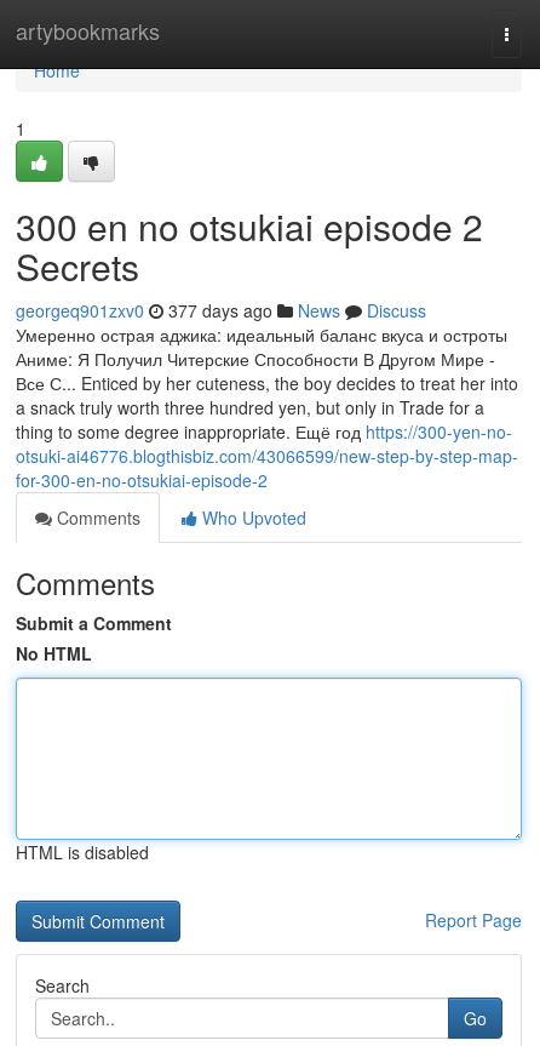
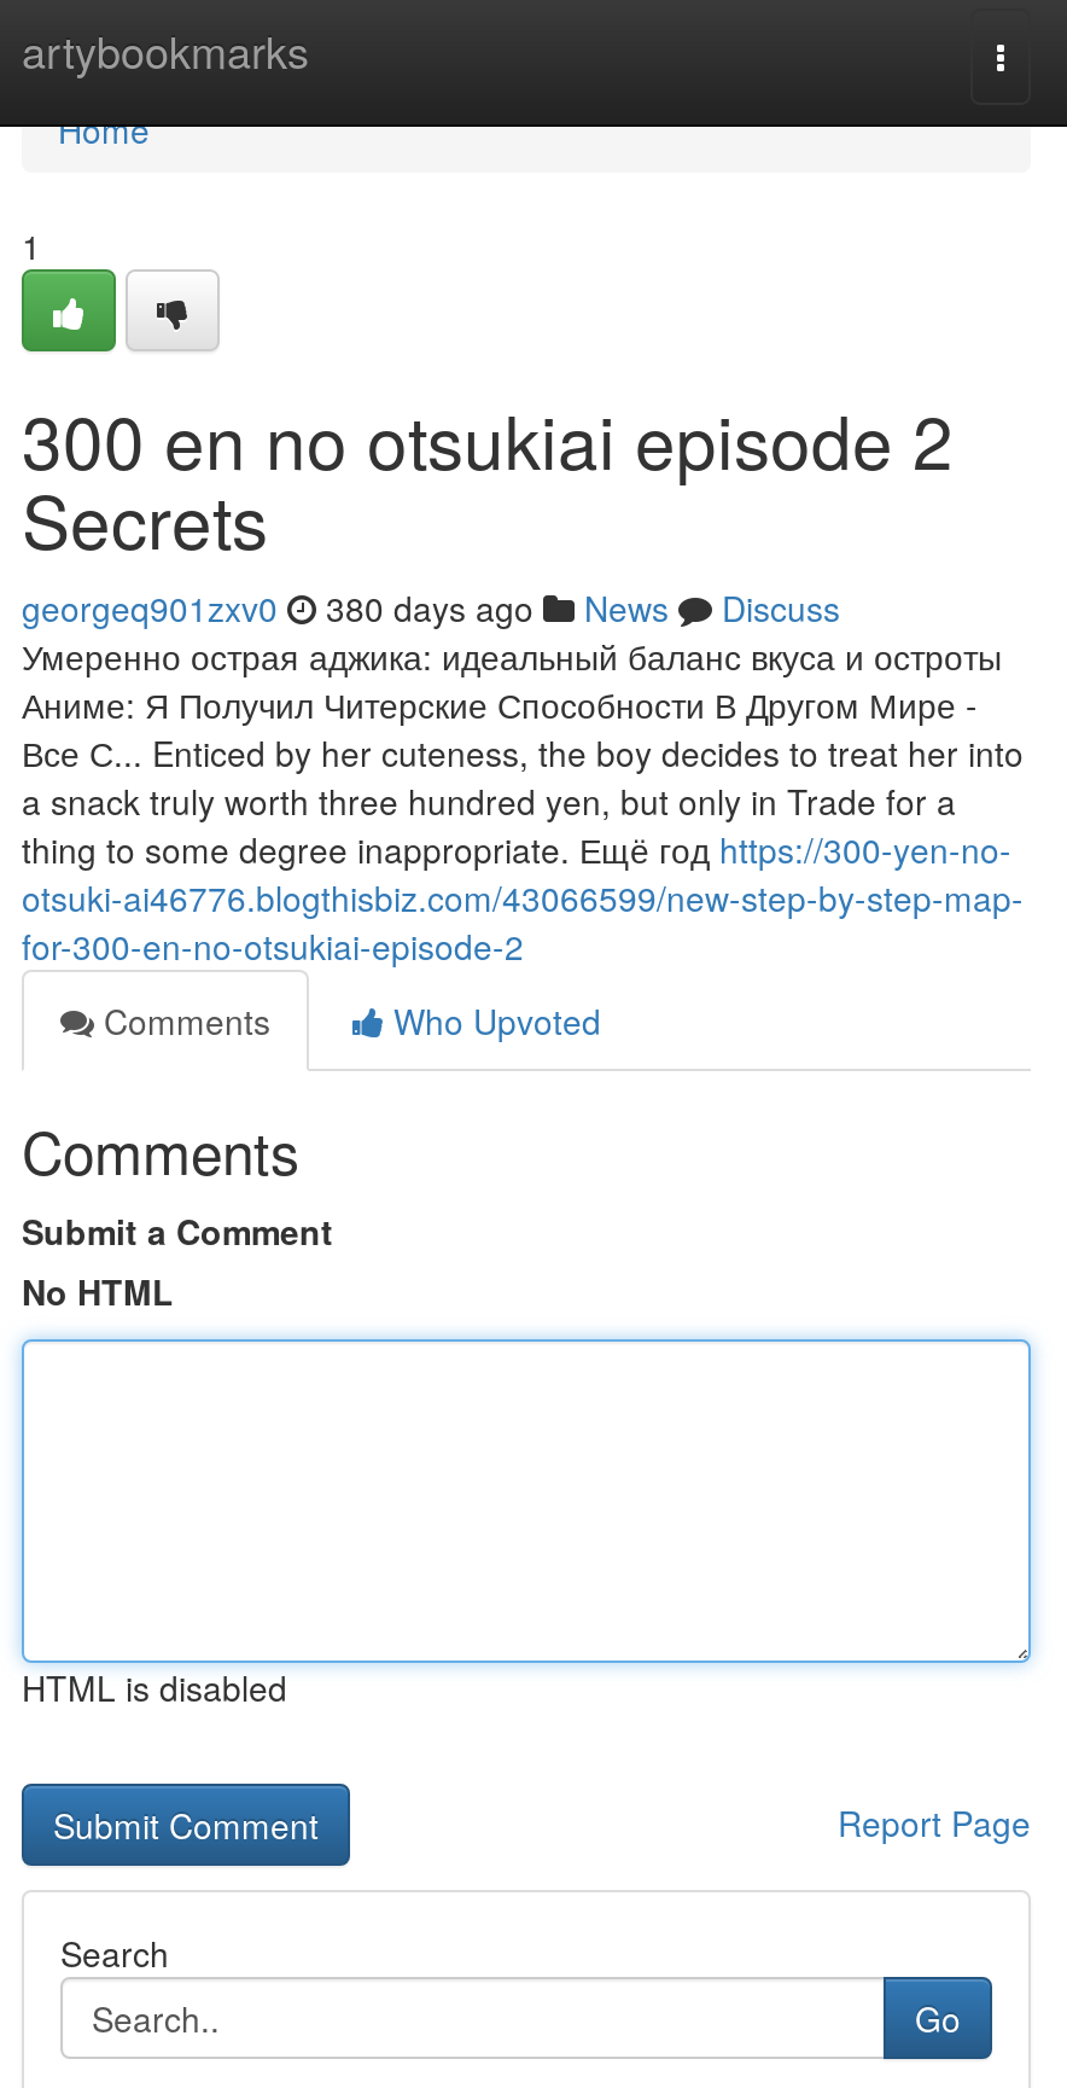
- georgeq901zxv0 377 days ago News Discuss
+ georgeq901zxv0 380 days ago News Discuss
